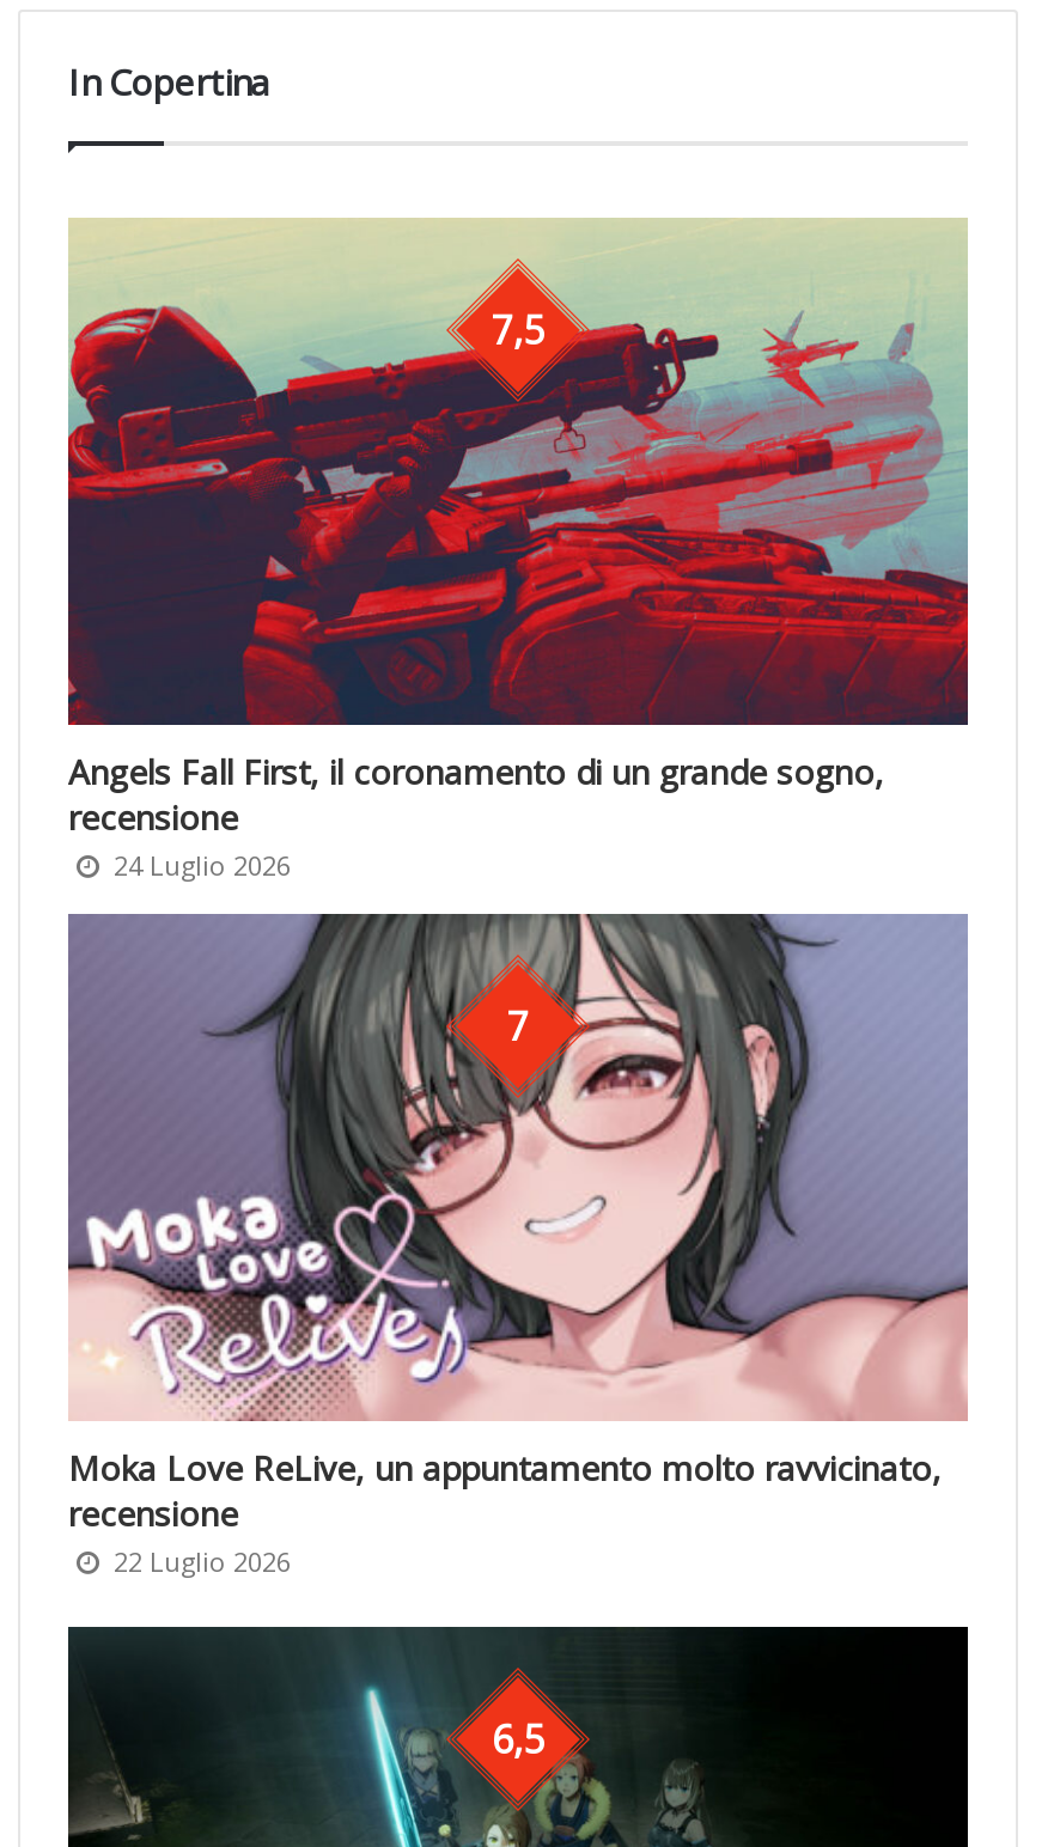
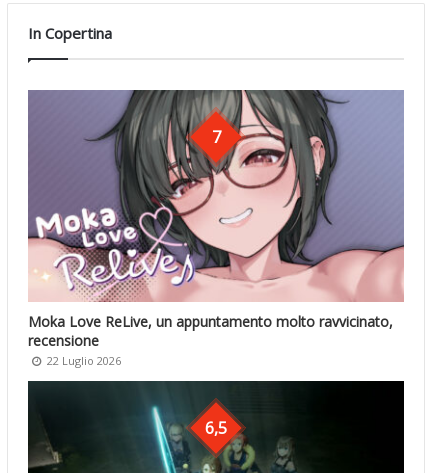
- [image]
- 7,5

- Angels Fall First, il coronamento di un grande sogno,
- recensione
- 24 Luglio 2026
